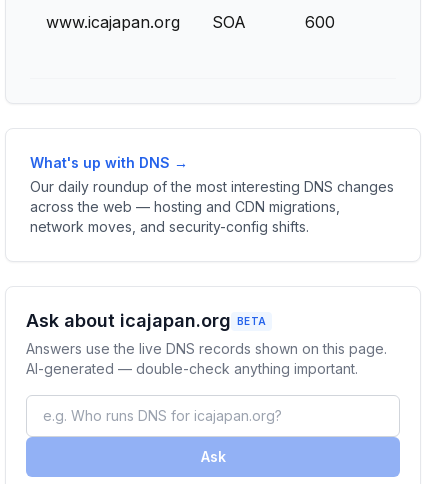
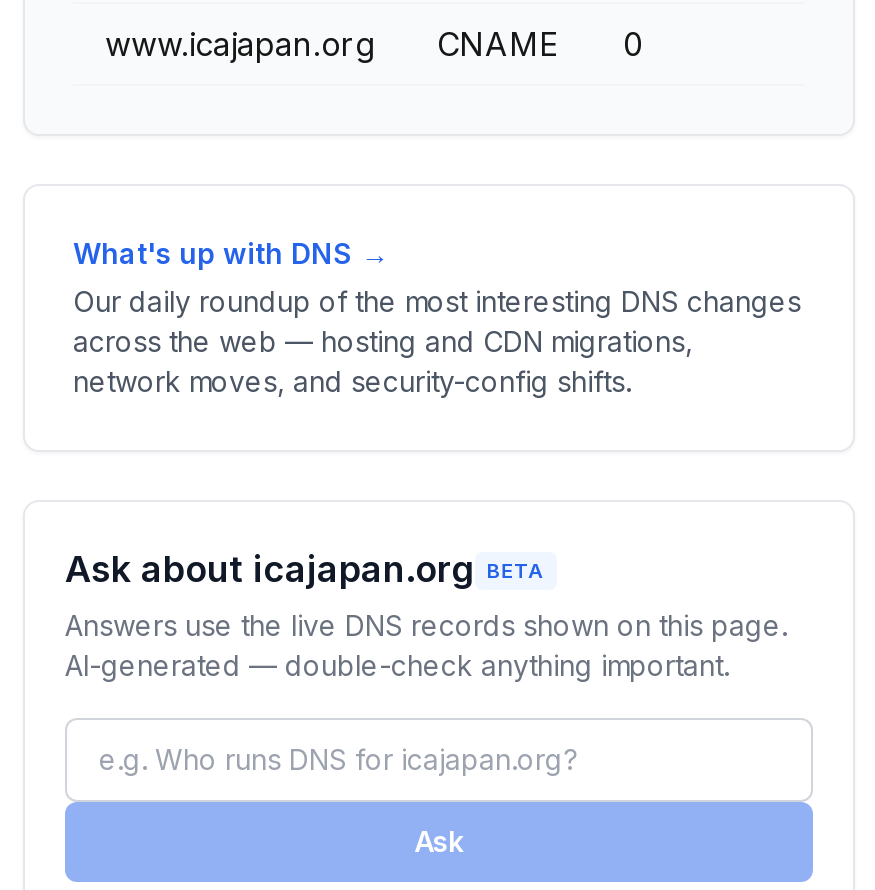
- SOA
- 600
+ CNAME
+ 0
